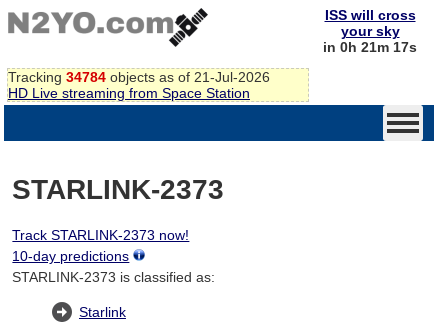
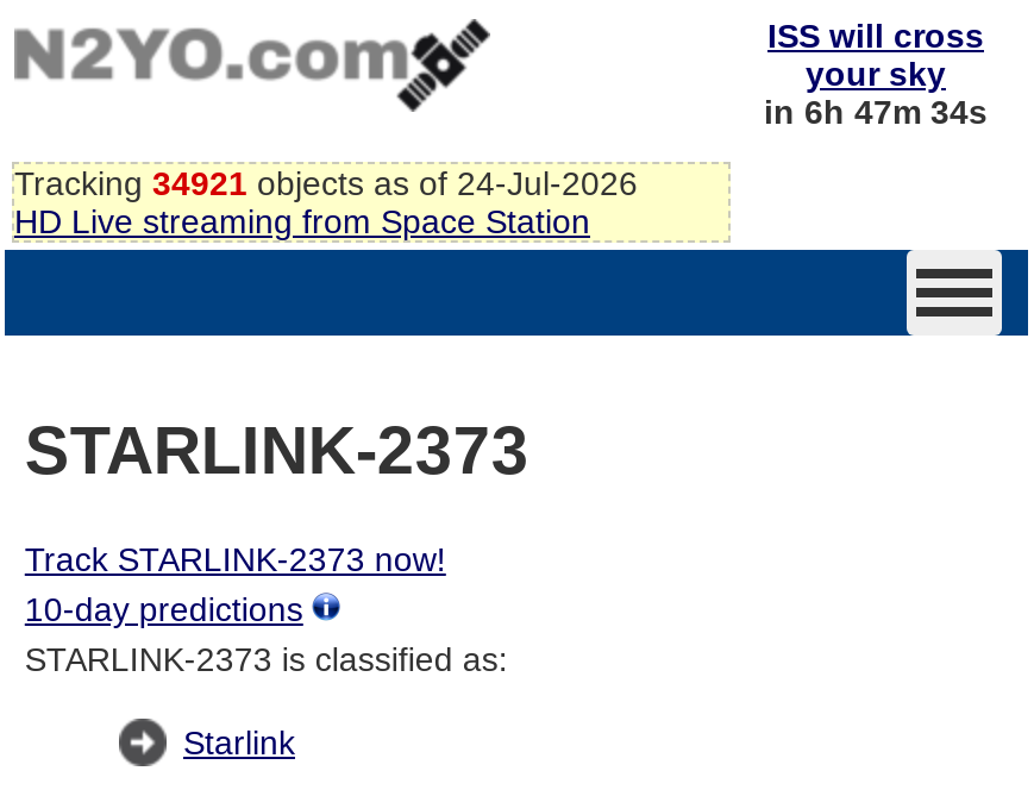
- in 0h 21m 17s
+ in 6h 47m 34s

- Tracking 34784 objects as of 21-Jul-2026
+ Tracking 34921 objects as of 24-Jul-2026
